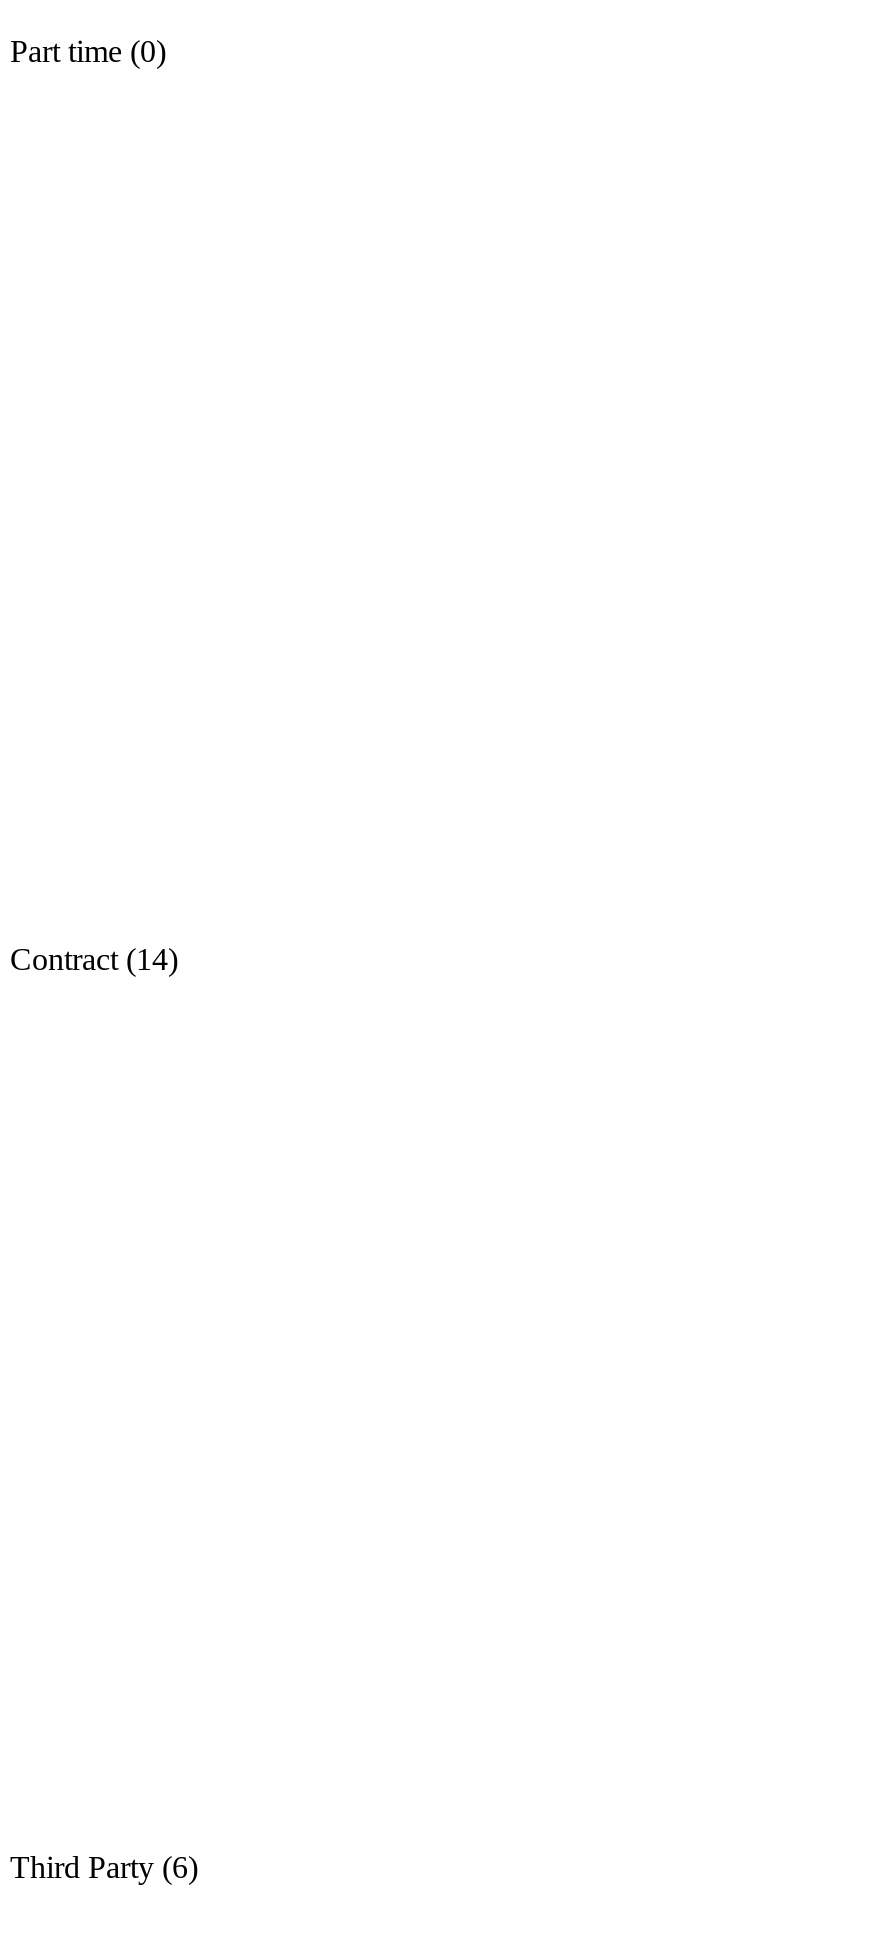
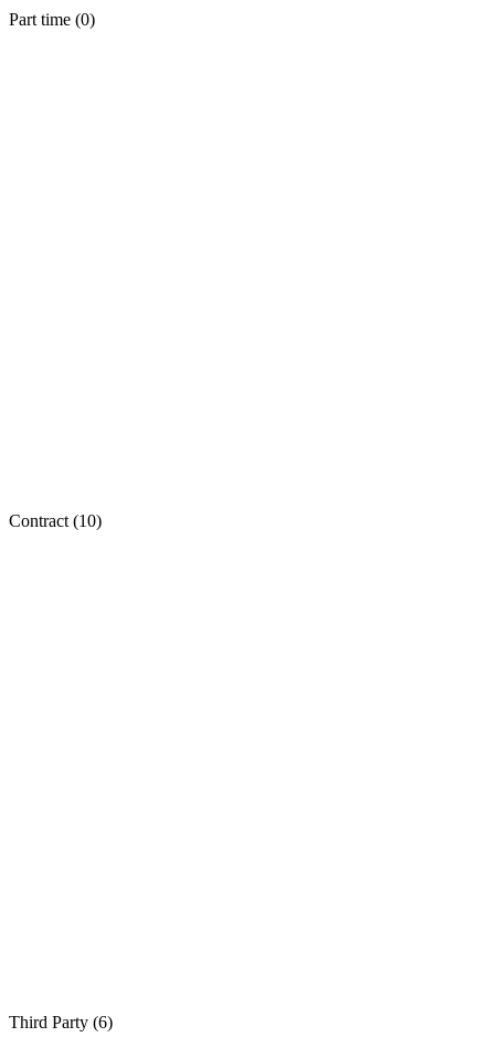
- Contract (14)
+ Contract (10)
